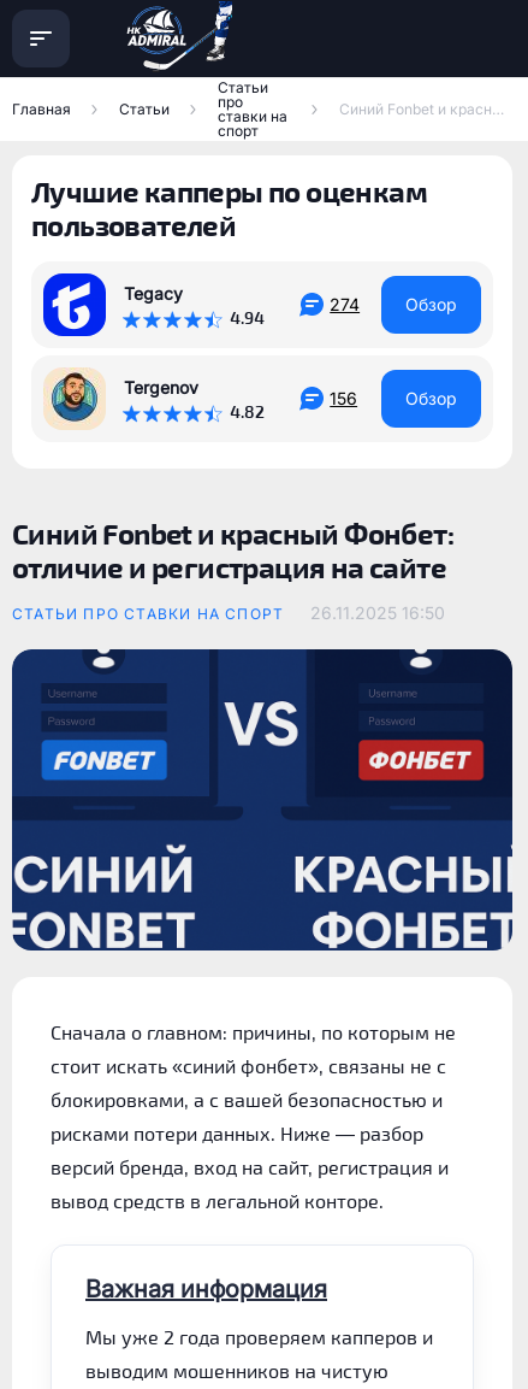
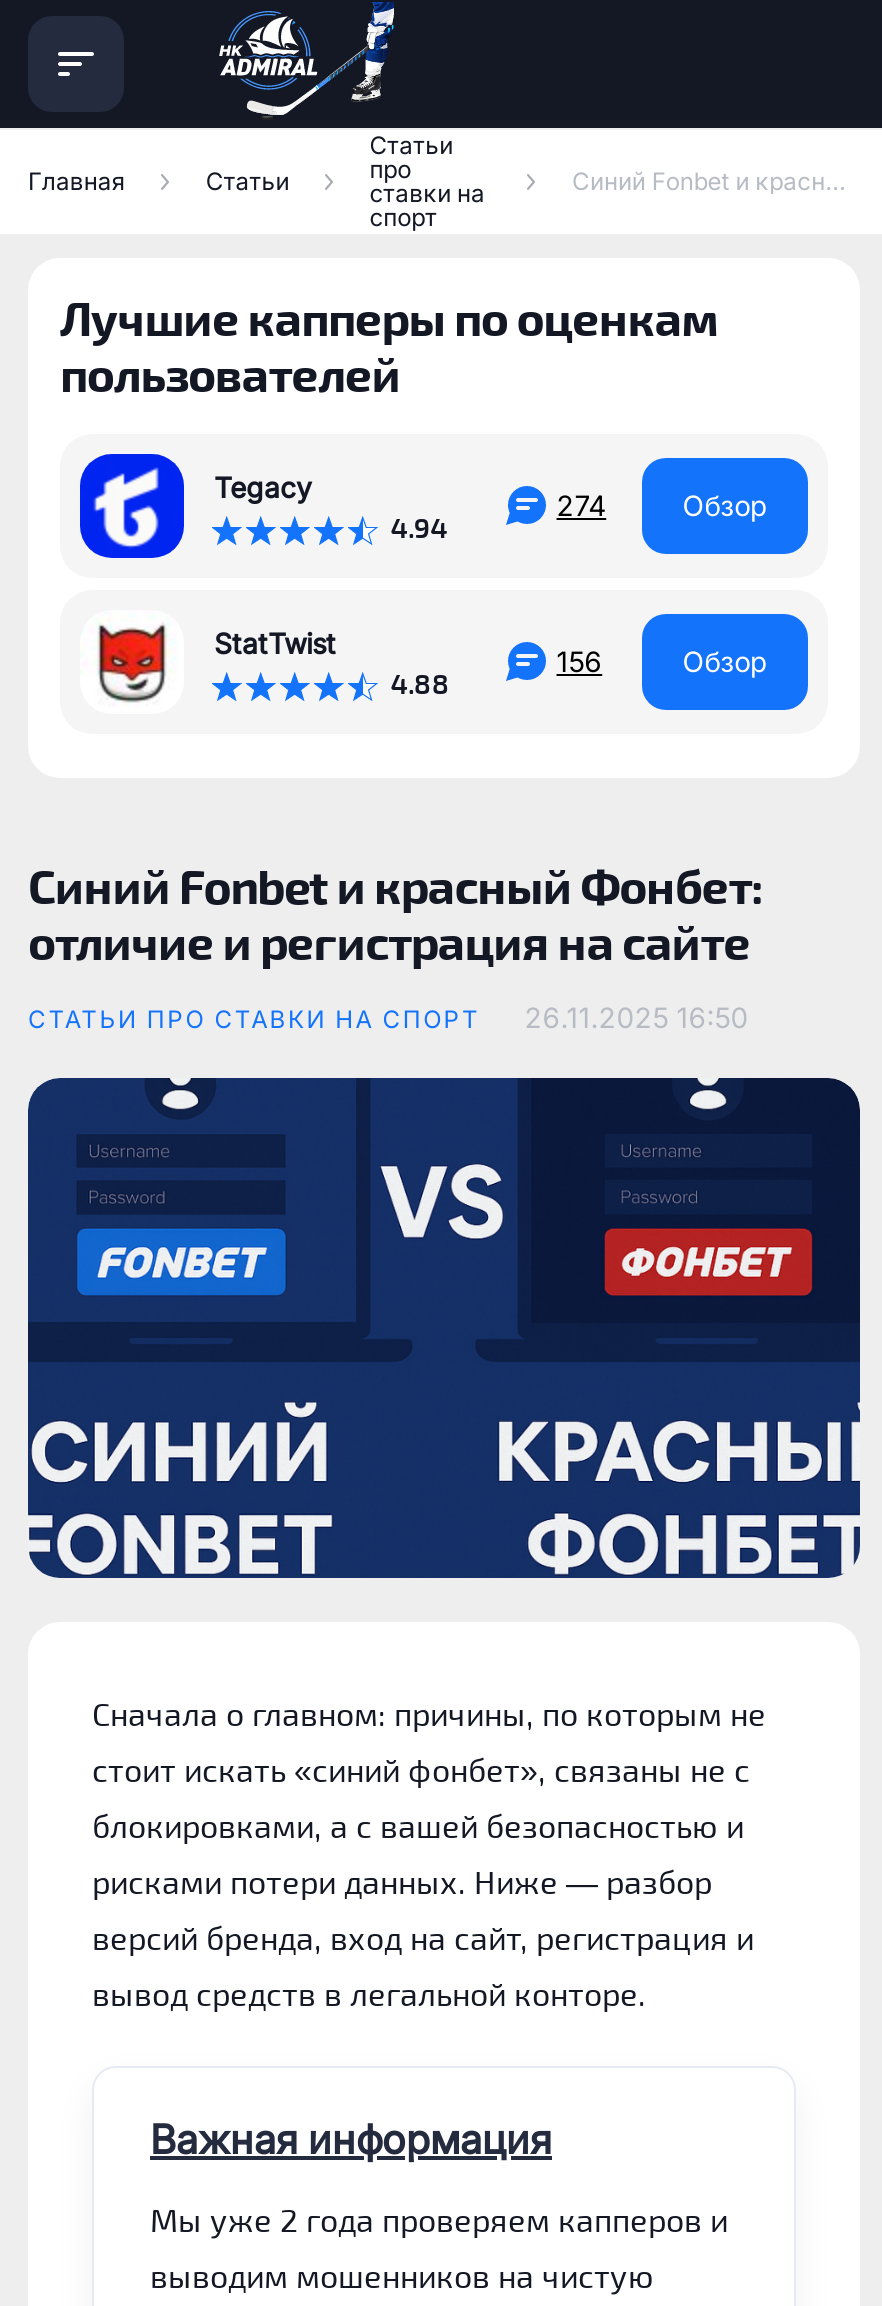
- [image]
- Tergenov
- 4.82
+ [image]
+ StatTwist
+ 4.88
